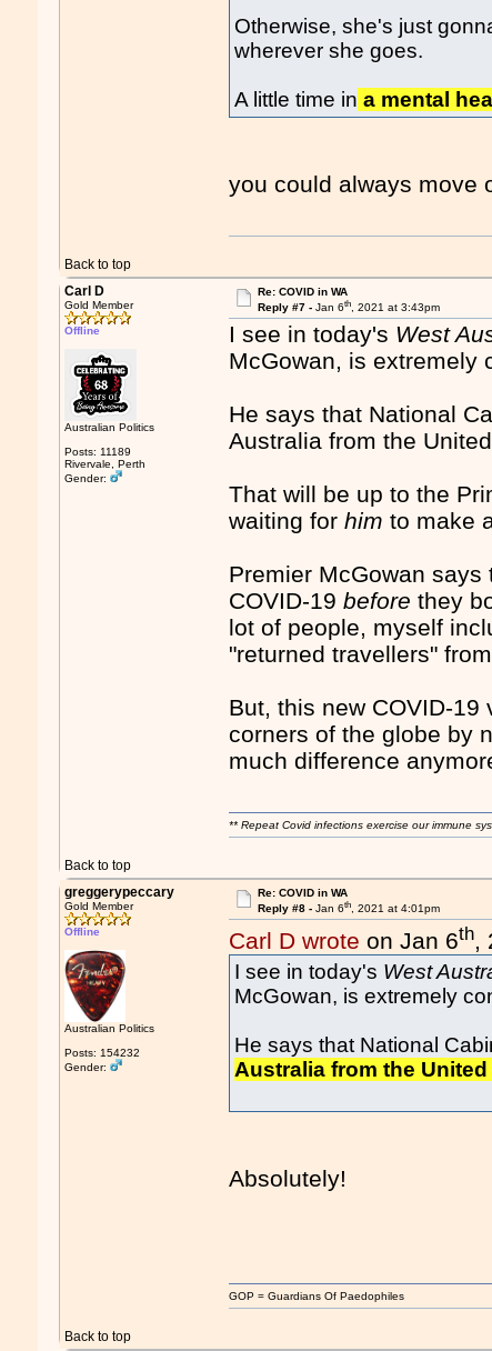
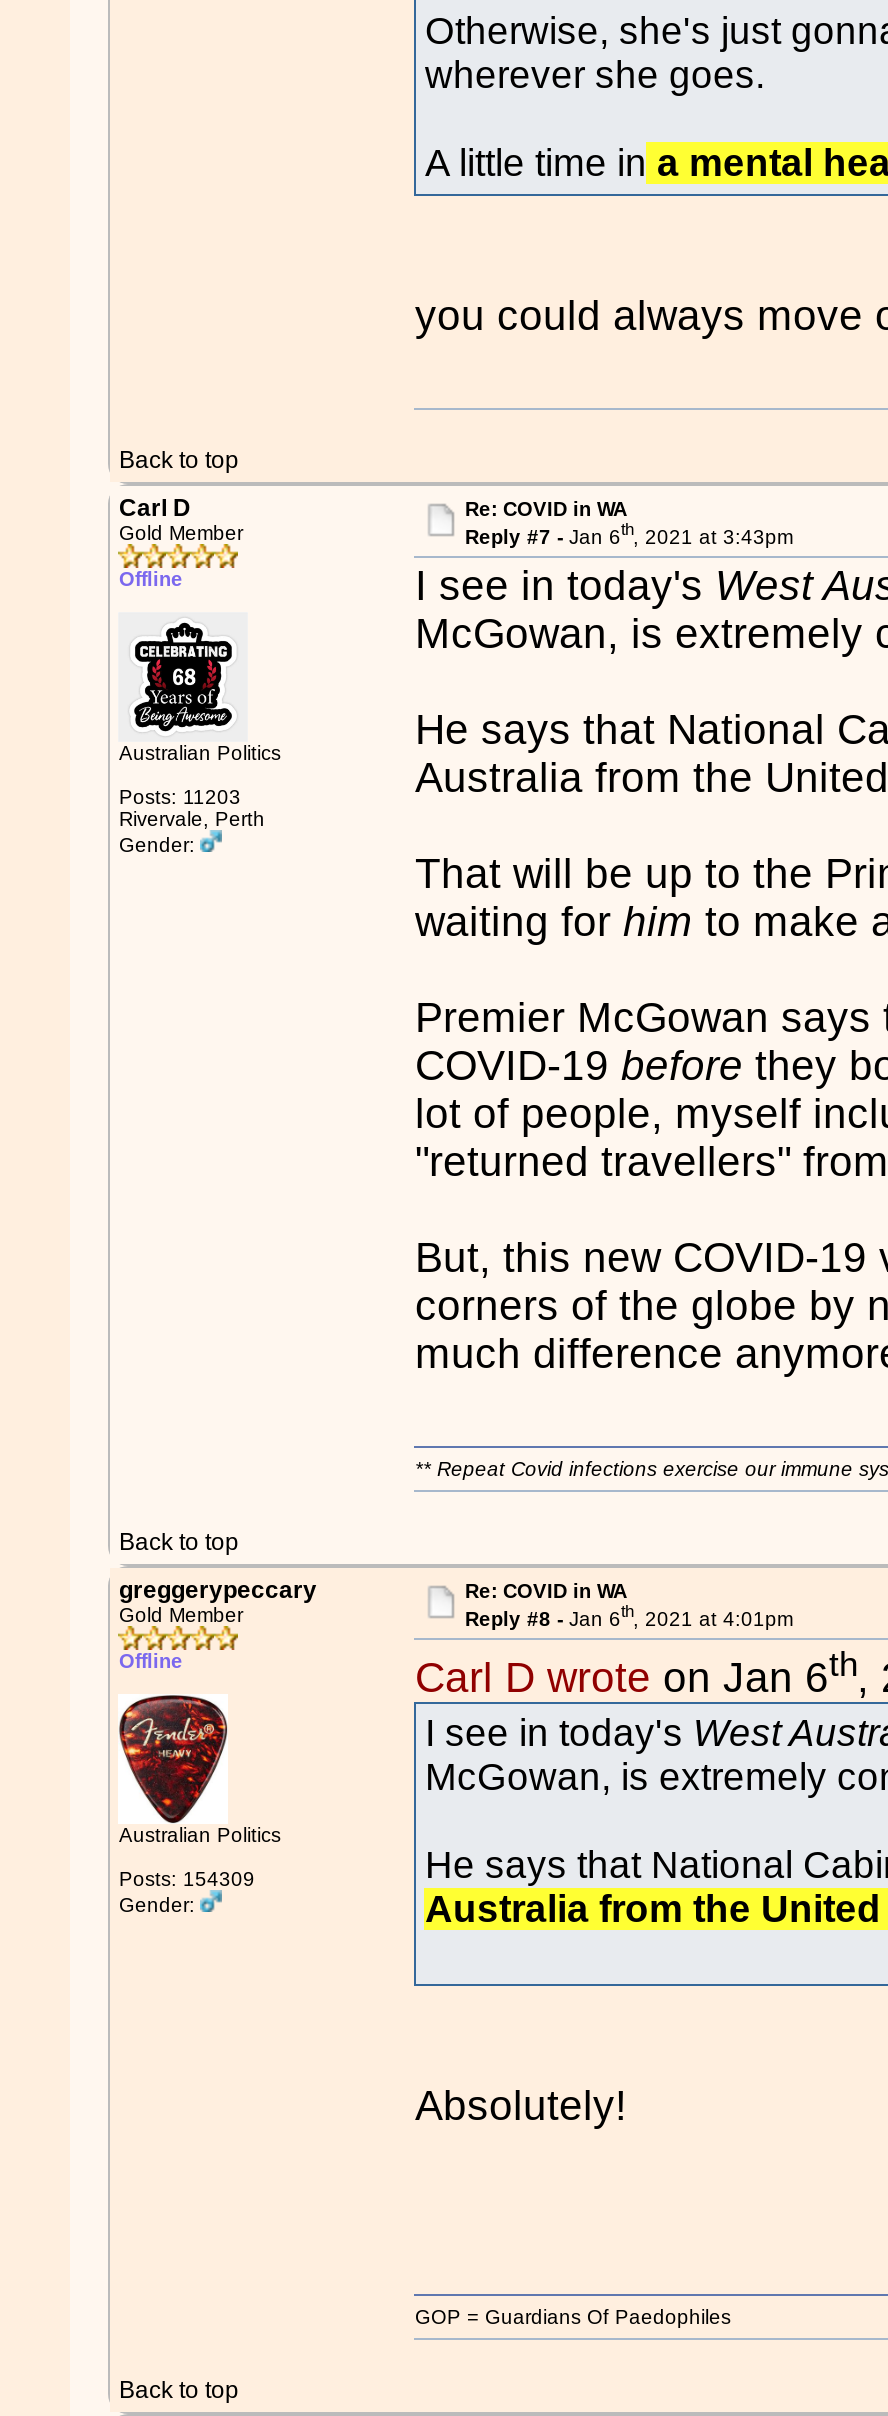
- Posts: 11189
+ Posts: 11203

- Posts: 154232
+ Posts: 154309
